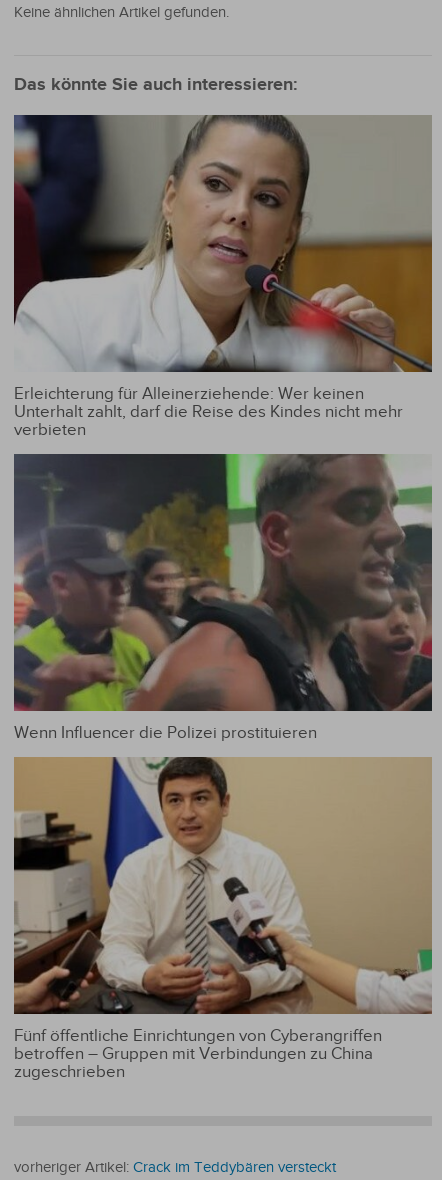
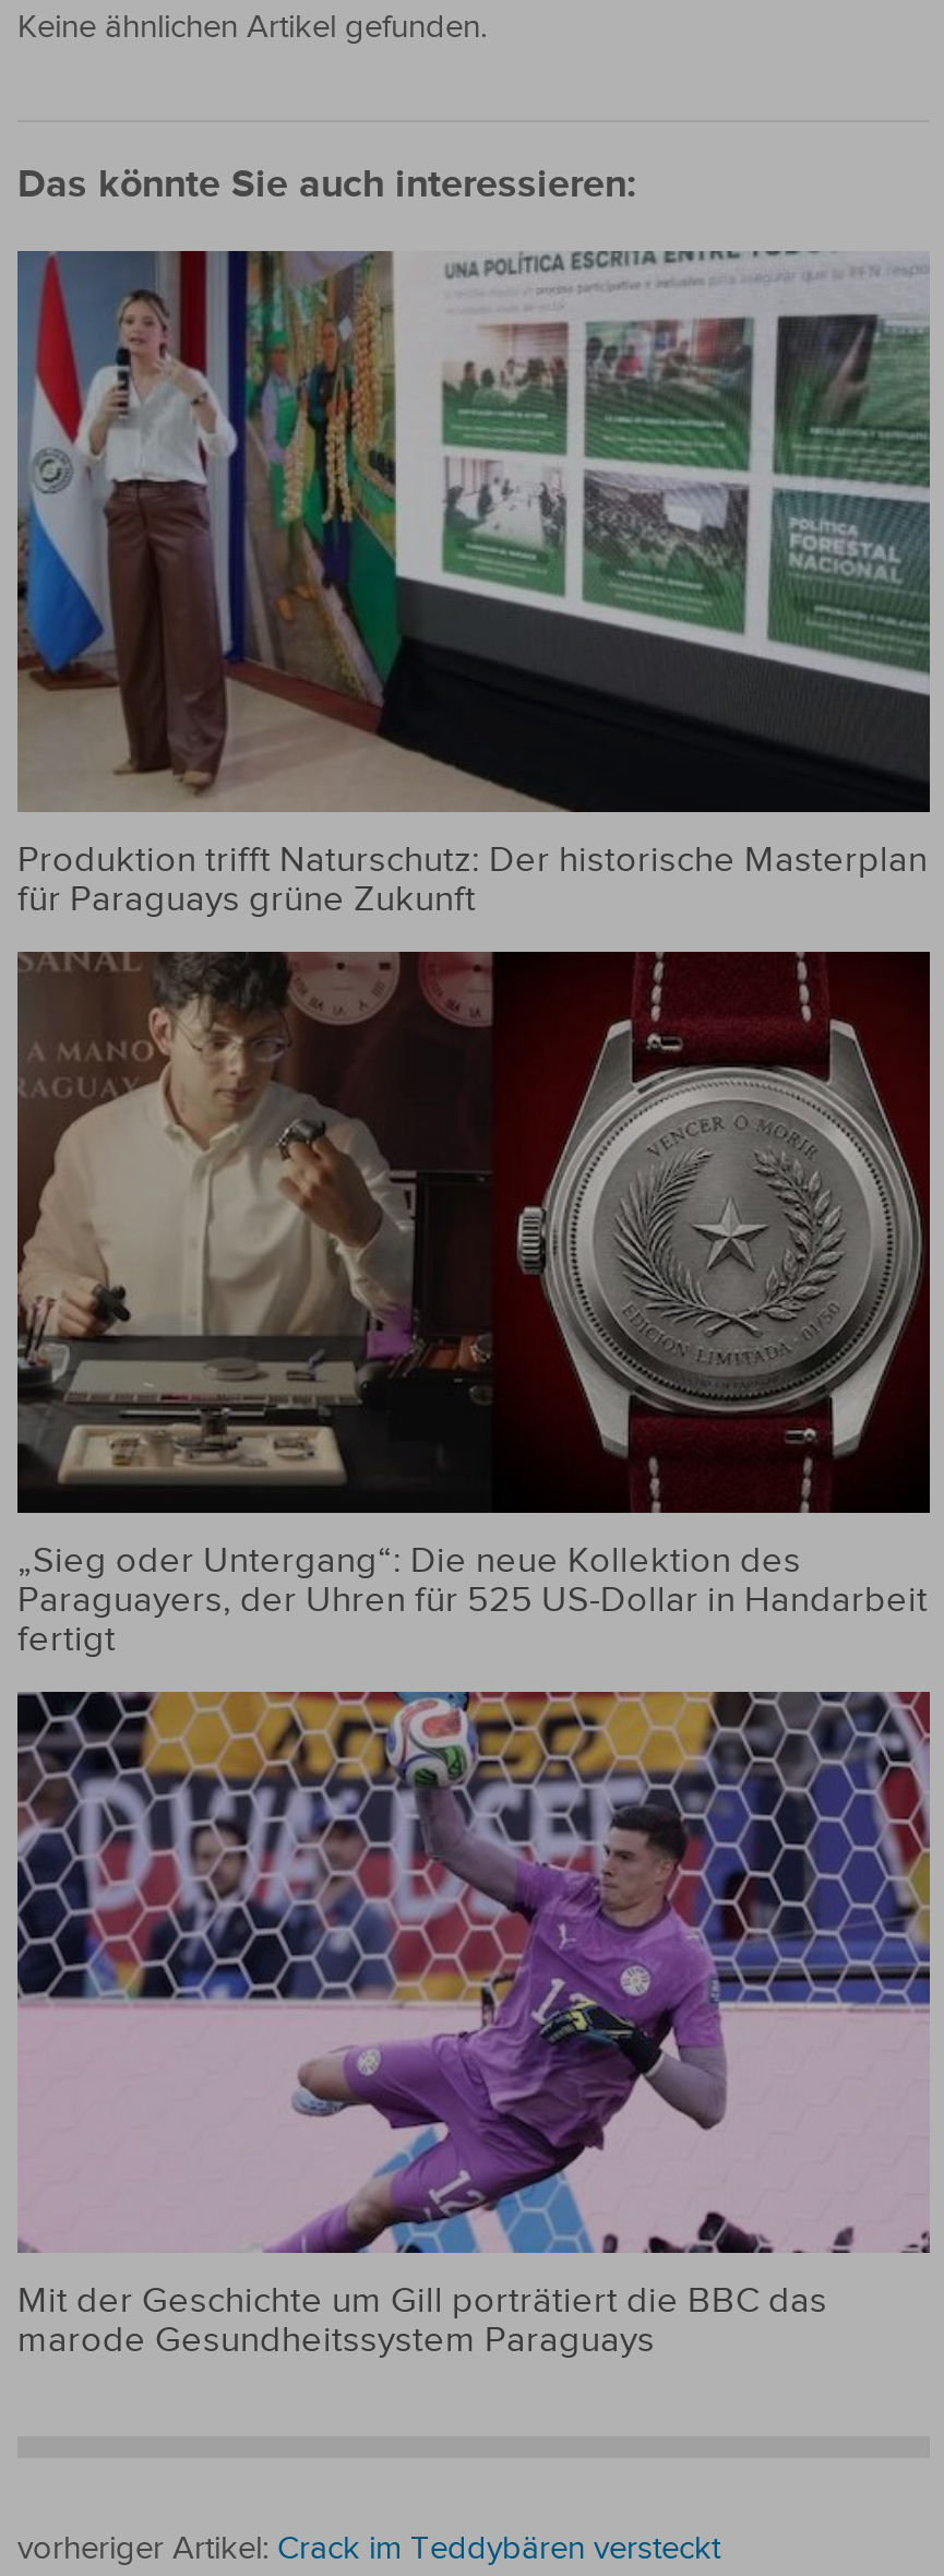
- [image]
- Erleichterung für Alleinerziehende: Wer keinen
- Unterhalt zahlt, darf die Reise des Kindes nicht mehr
- verbieten
+ [image]
+ Produktion trifft Naturschutz: Der historische Masterplan
+ für Paraguays grüne Zukunft

- [image]
- Wenn Influencer die Polizei prostituieren
+ [image]
+ „Sieg oder Untergang“: Die neue Kollektion des
+ Paraguayers, der Uhren für 525 US-Dollar in Handarbeit
+ fertigt

- [image]
- Fünf öffentliche Einrichtungen von Cyberangriffen
- betroffen – Gruppen mit Verbindungen zu China
- zugeschrieben
+ [image]
+ Mit der Geschichte um Gill porträtiert die BBC das
+ marode Gesundheitssystem Paraguays
